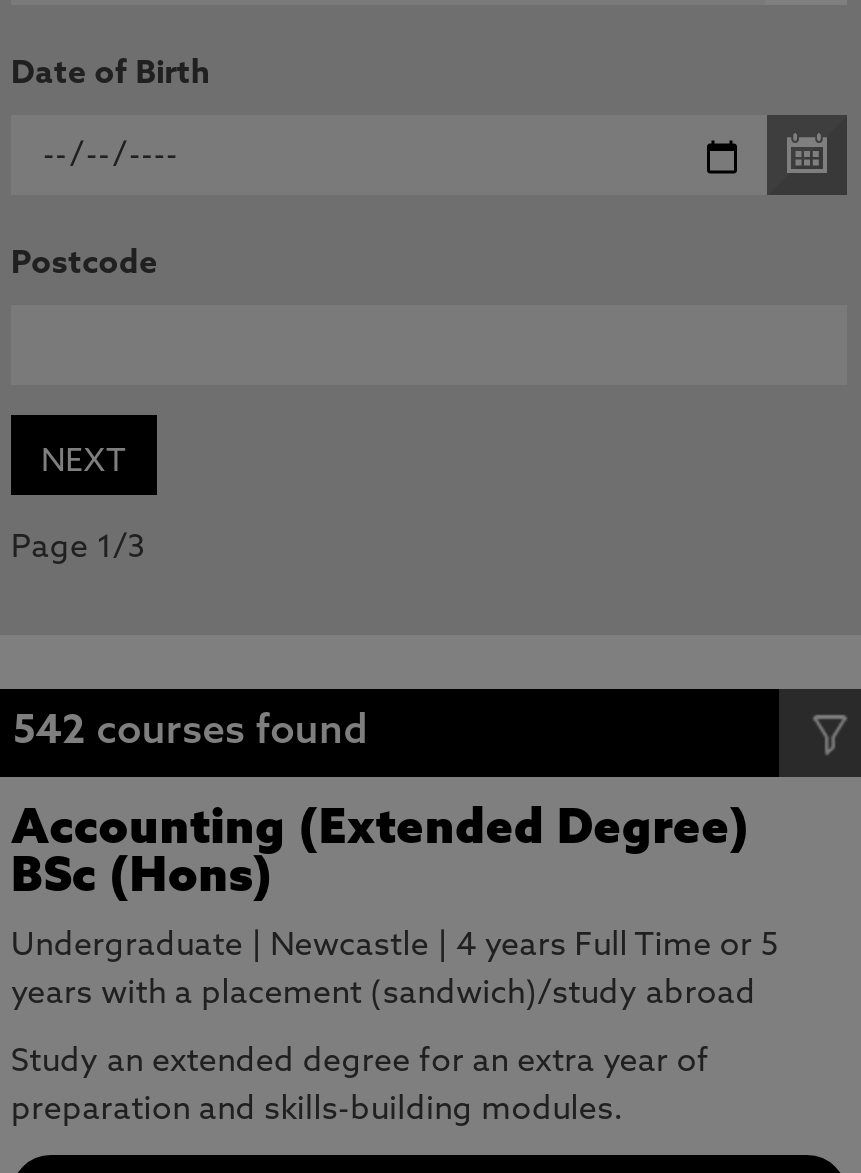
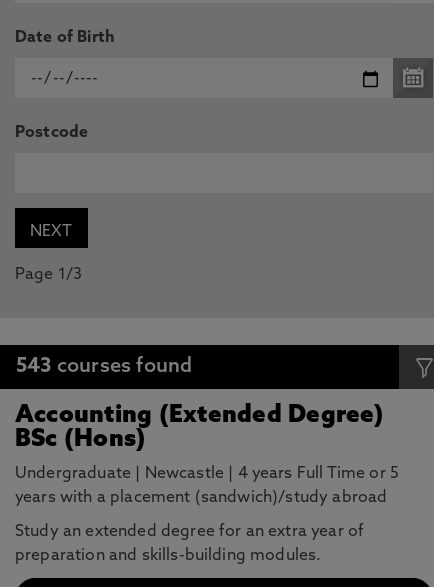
- 542 courses found
+ 543 courses found
